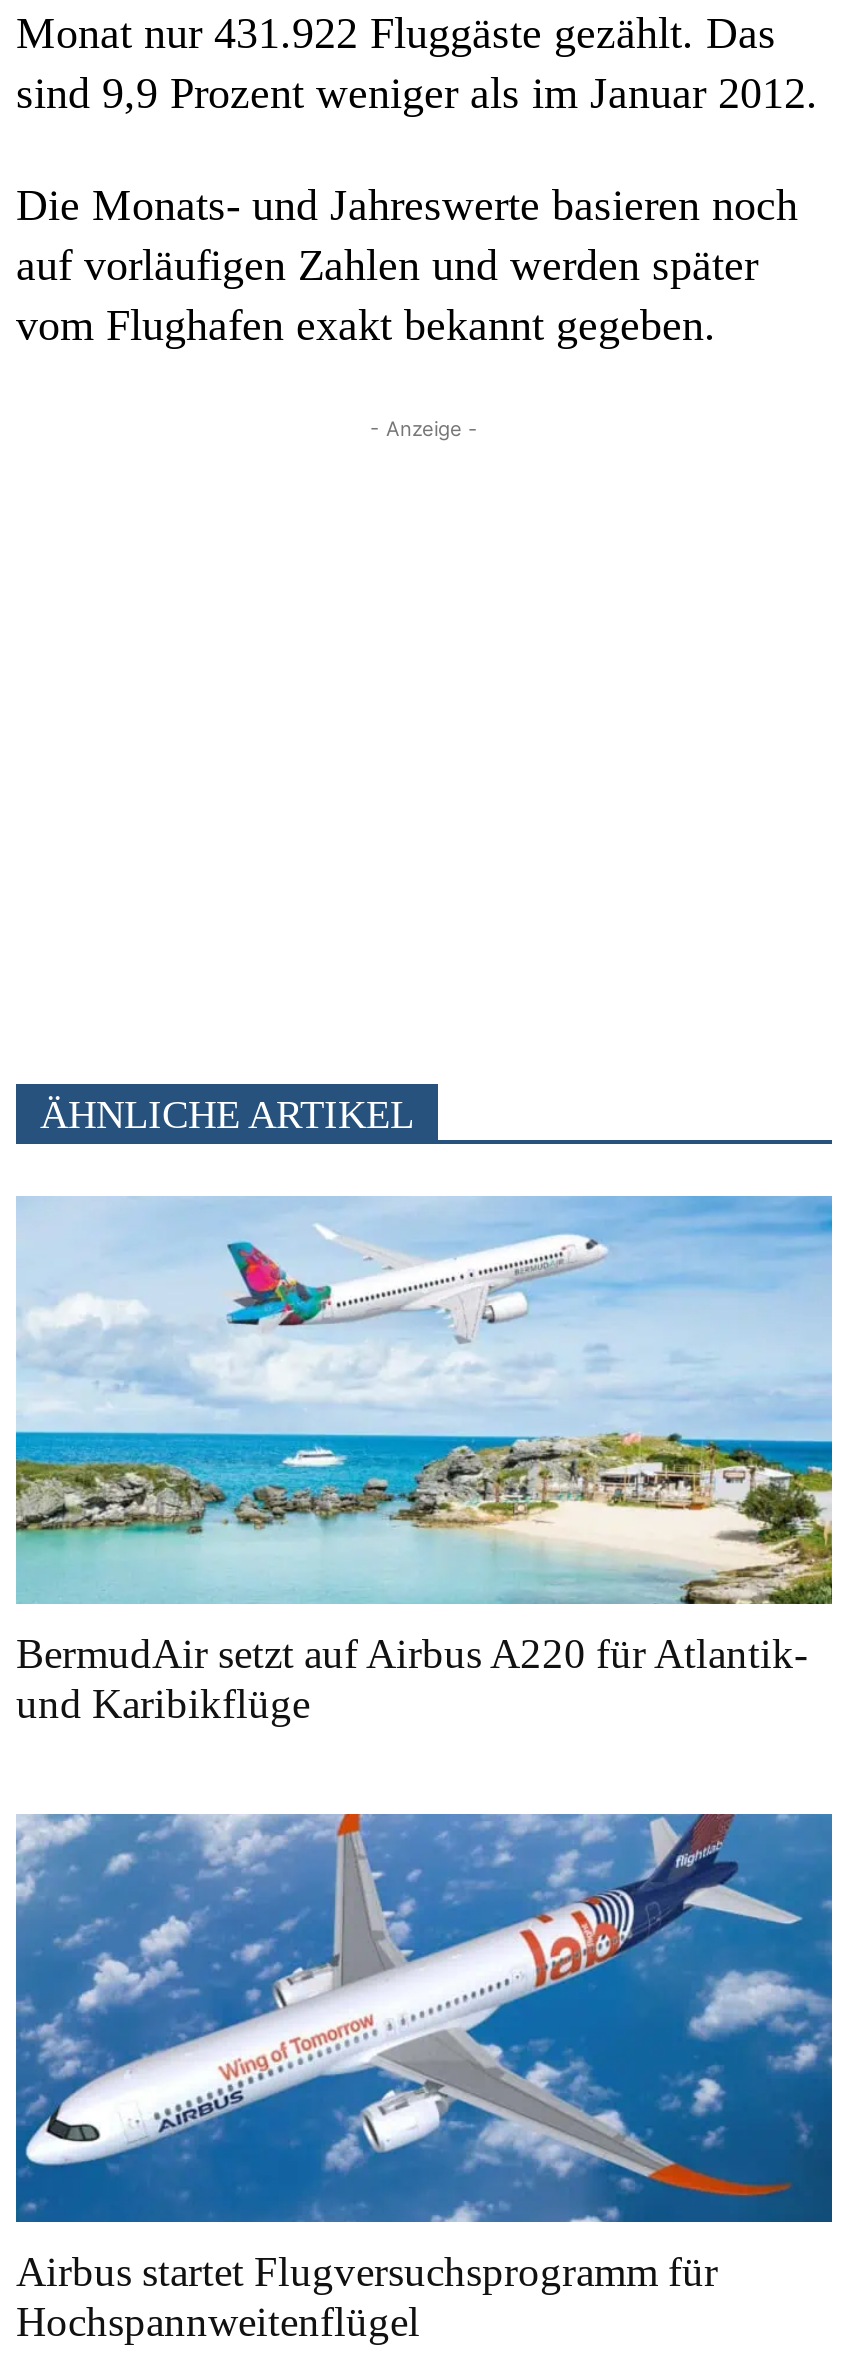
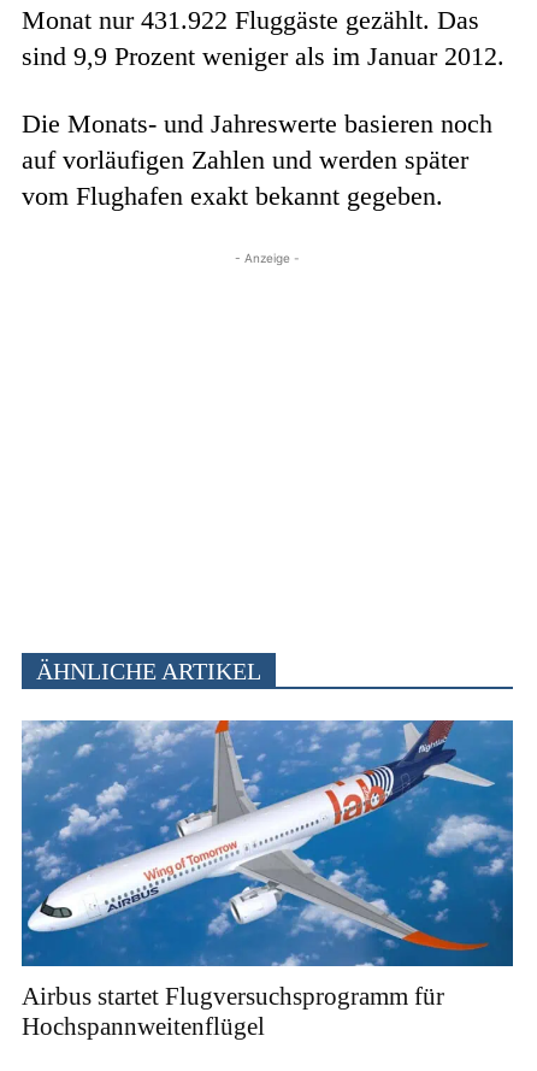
- [image]
- BermudAir setzt auf Airbus A220 für Atlantik-
- und Karibikflüge
